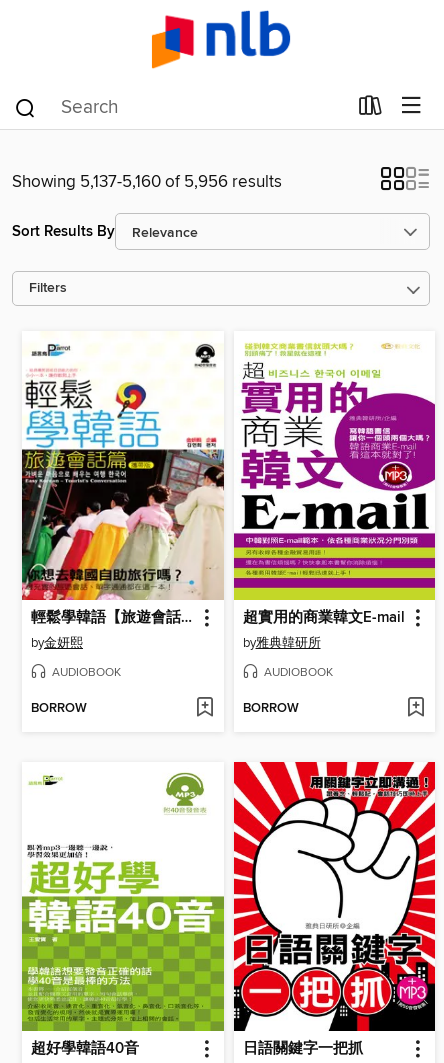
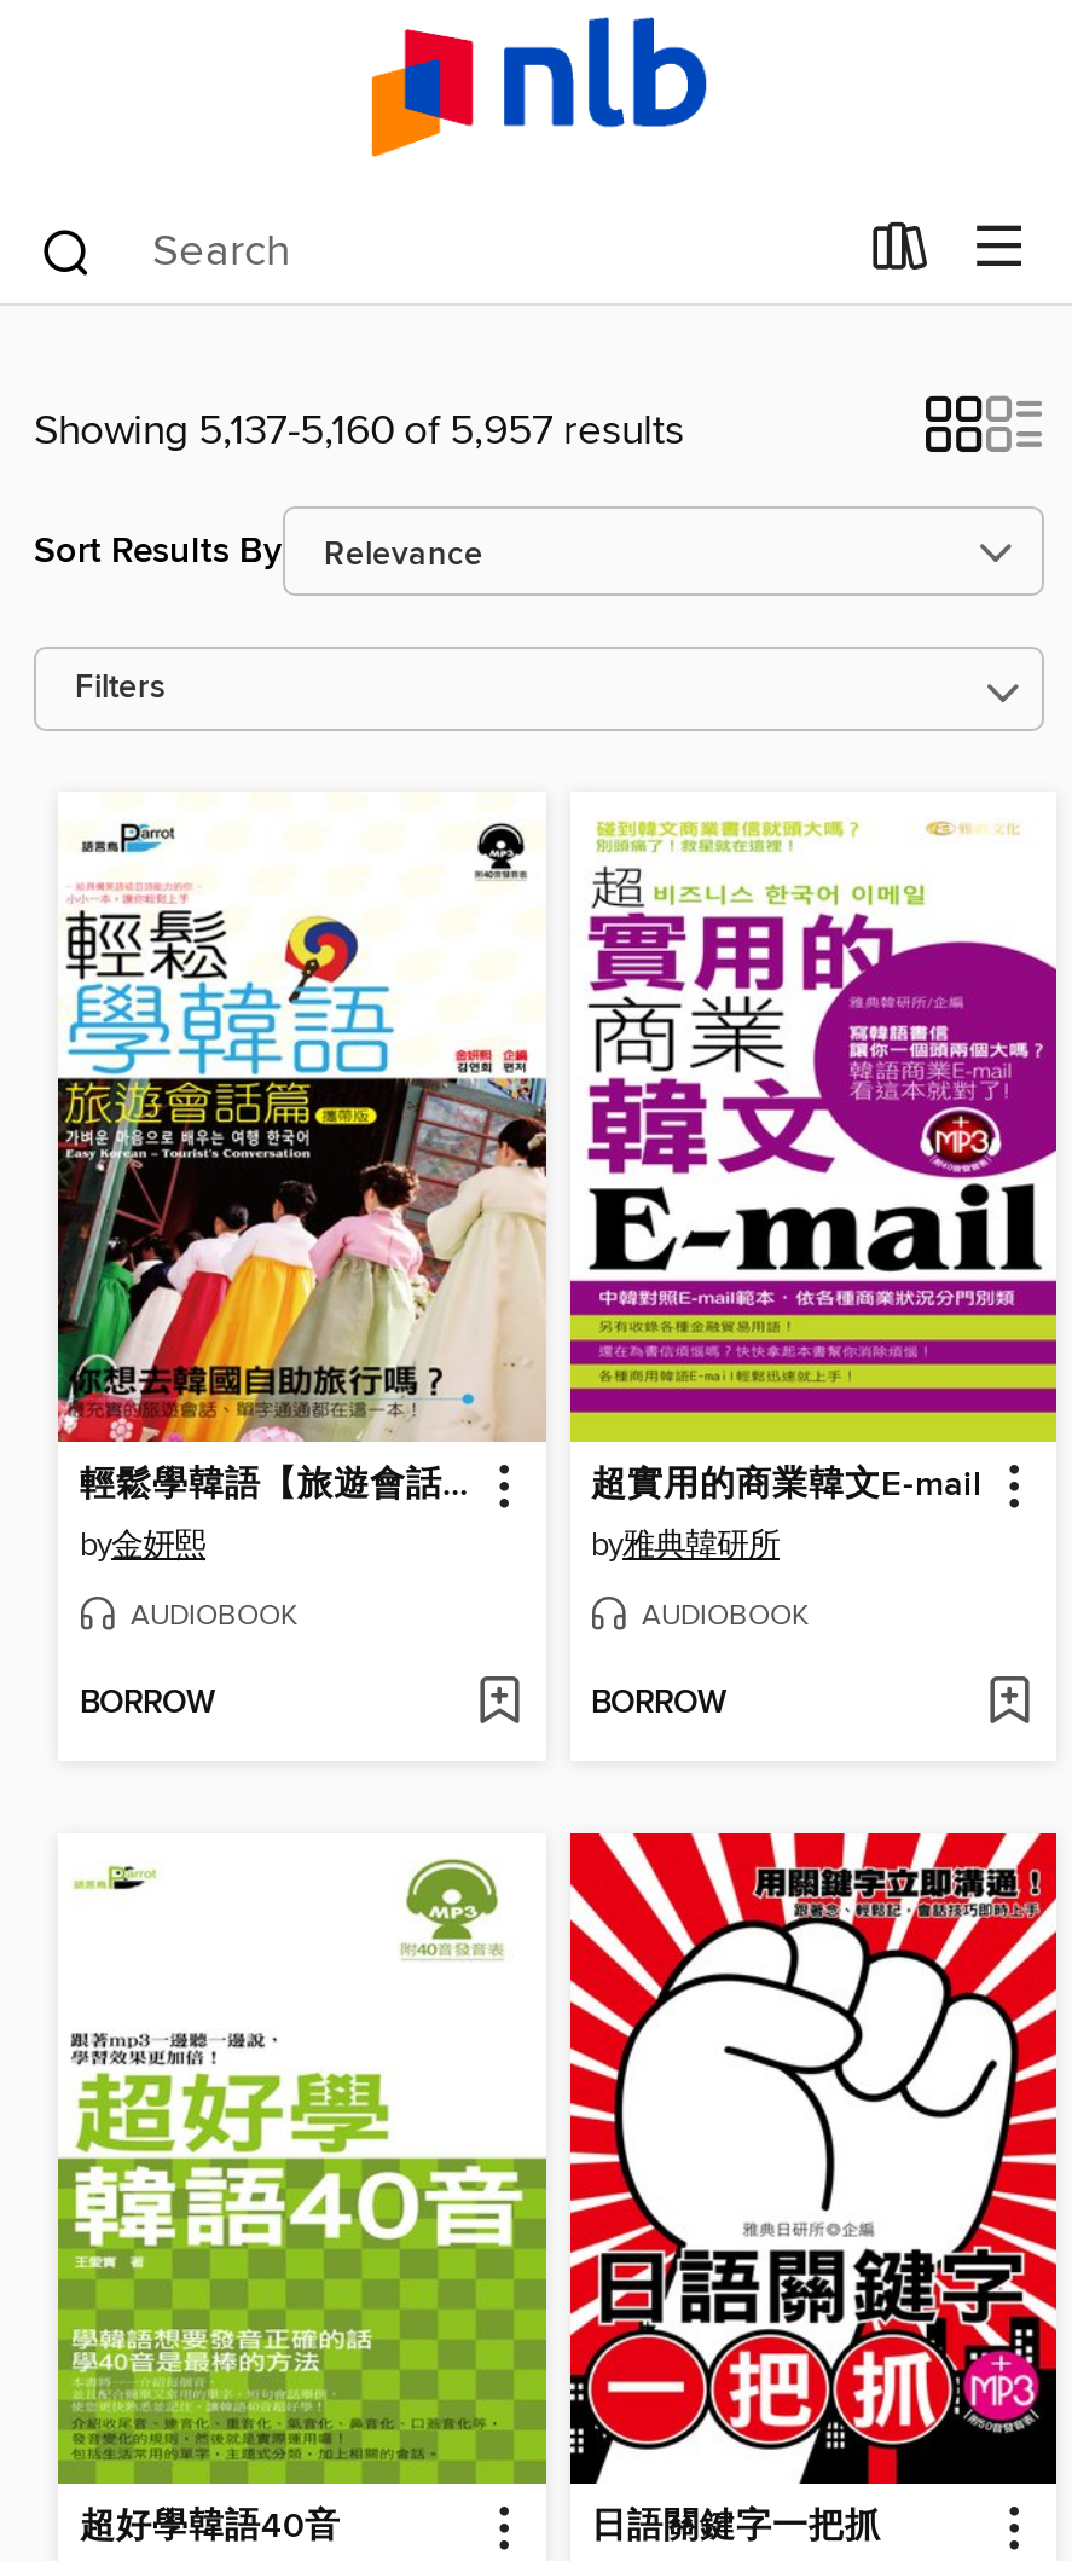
- Showing 5,137-5,160 of 5,956 results
+ Showing 5,137-5,160 of 5,957 results
